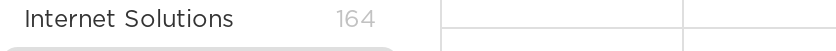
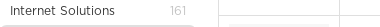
- 164
+ 161
